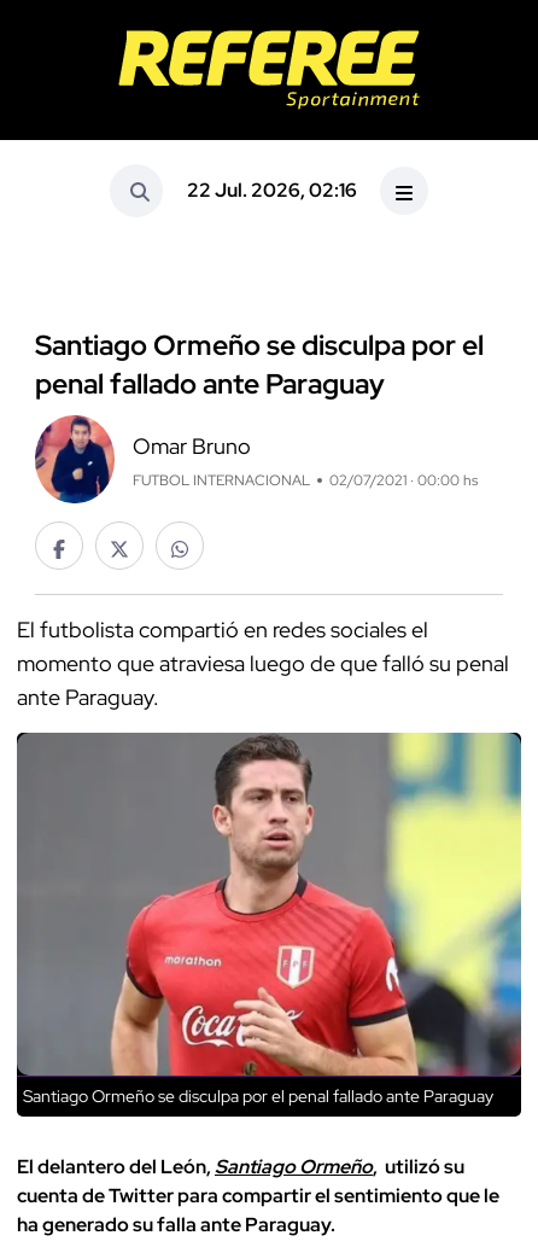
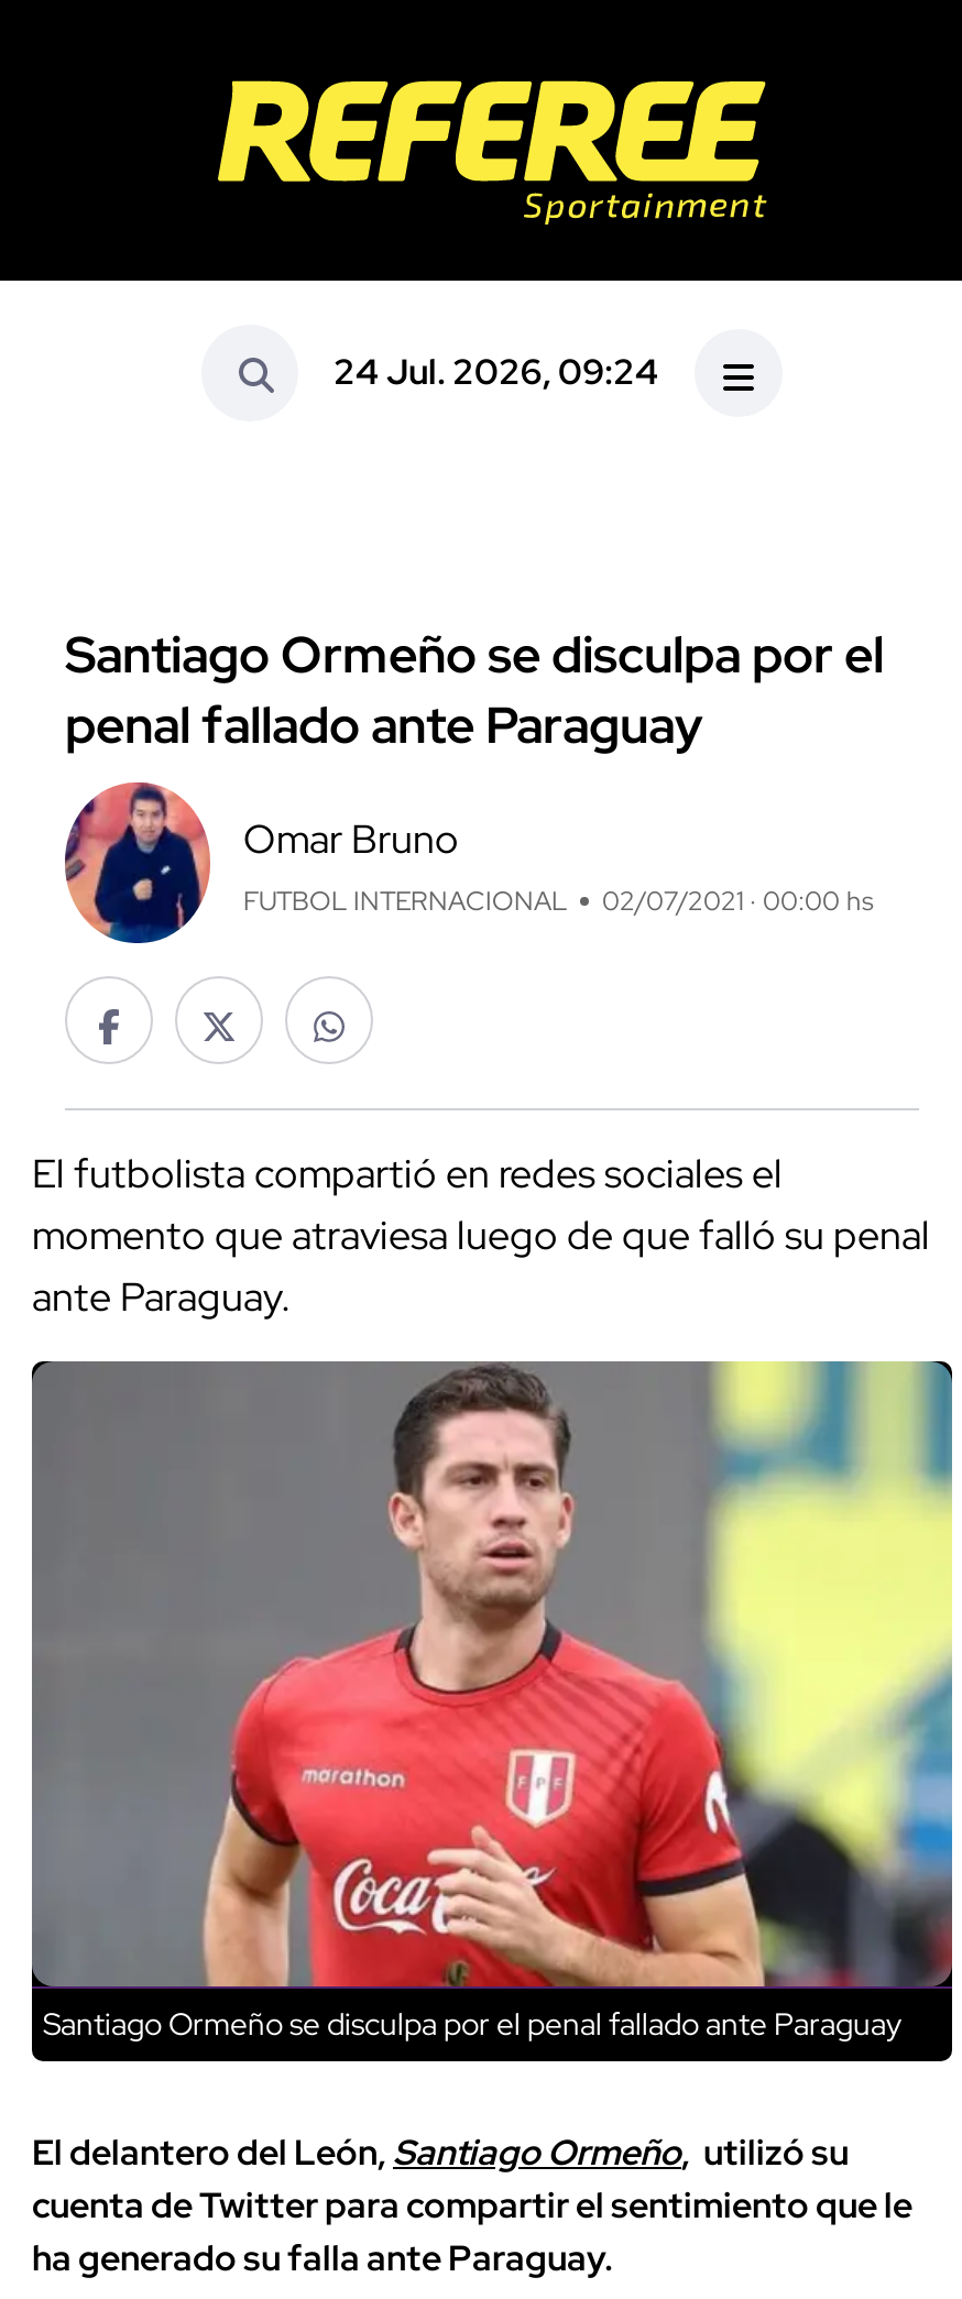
- 22 Jul. 2026, 02:16
+ 24 Jul. 2026, 09:24
